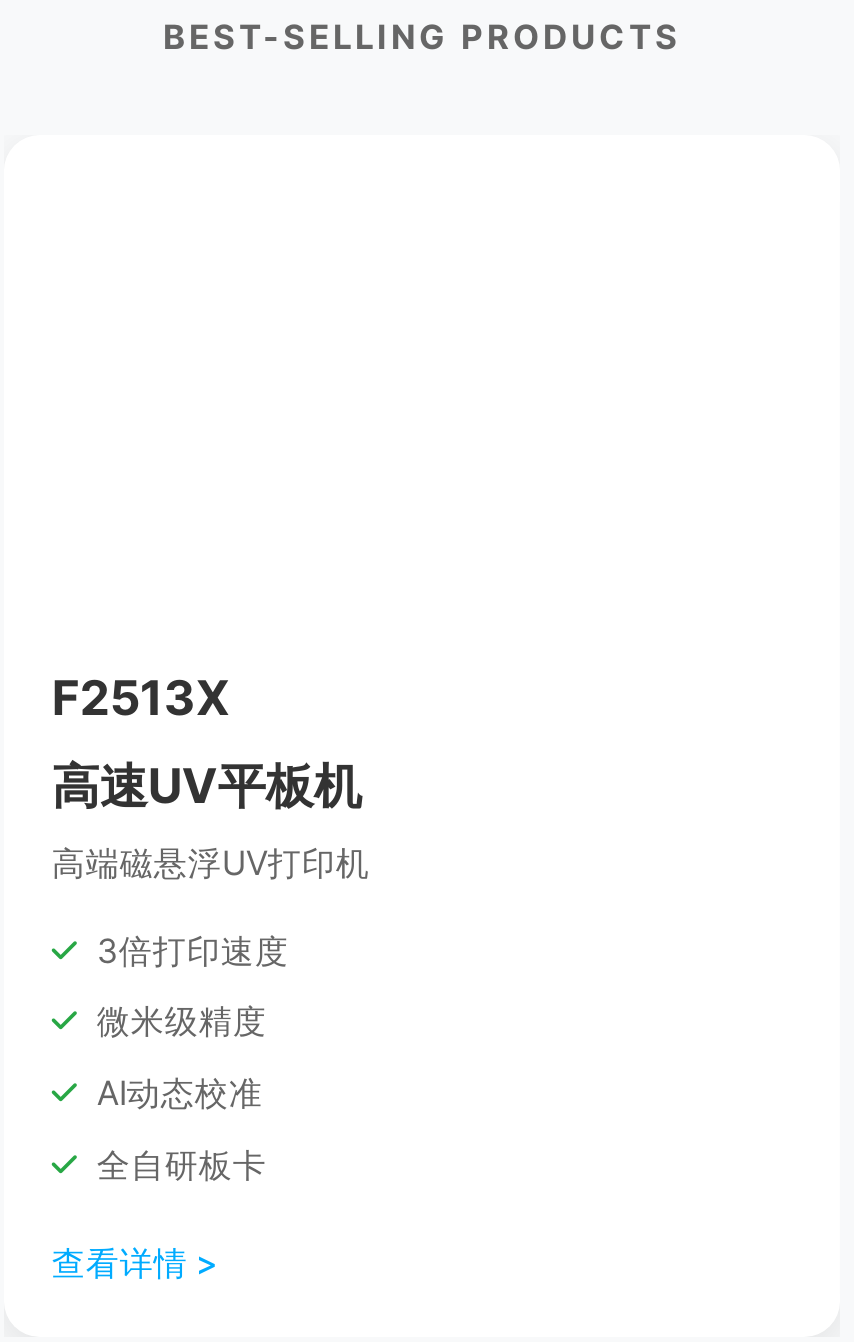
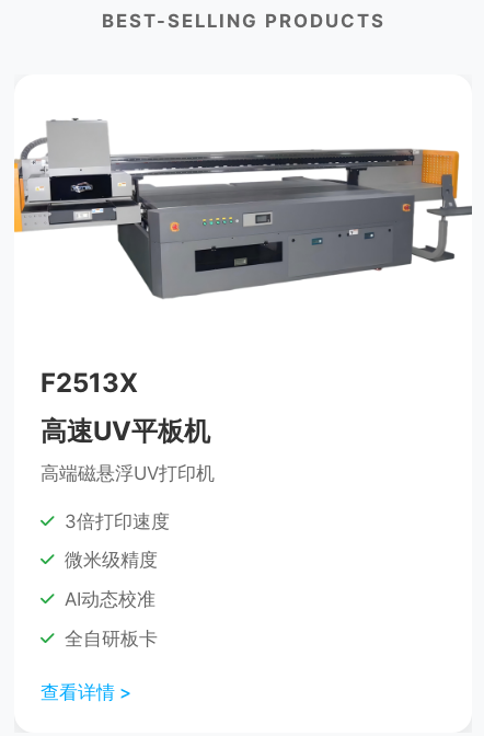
+ [image]
